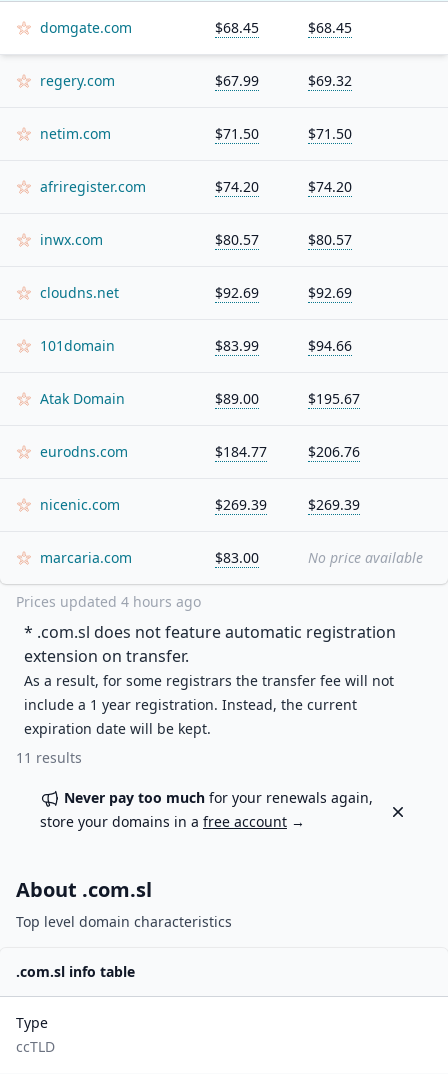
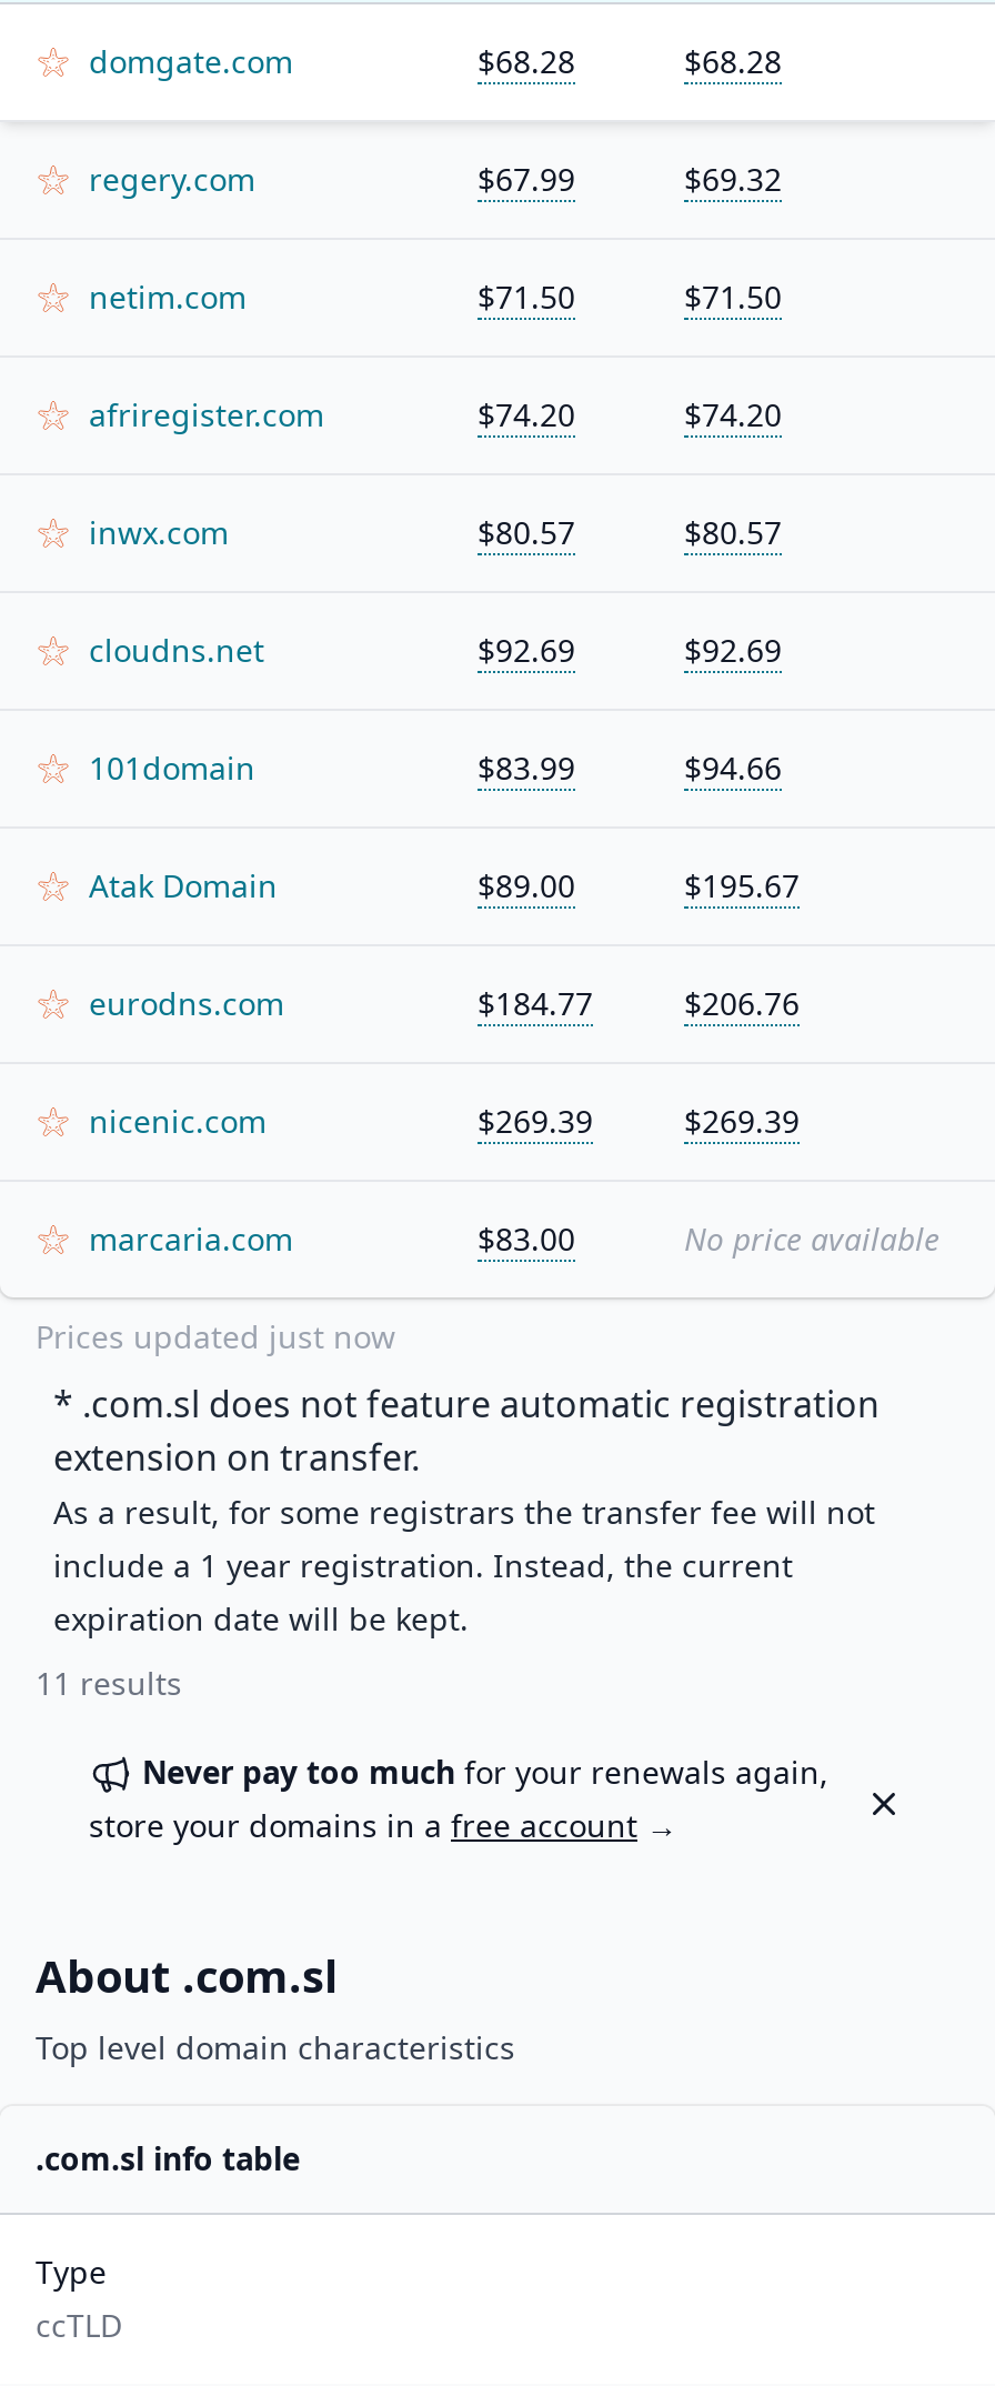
- $68.45
+ $68.28

- $68.45
+ $68.28

- Prices updated 4 hours ago
+ Prices updated just now
